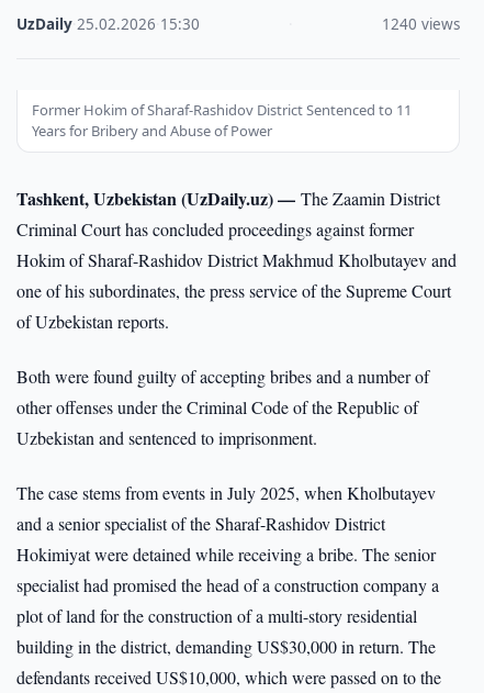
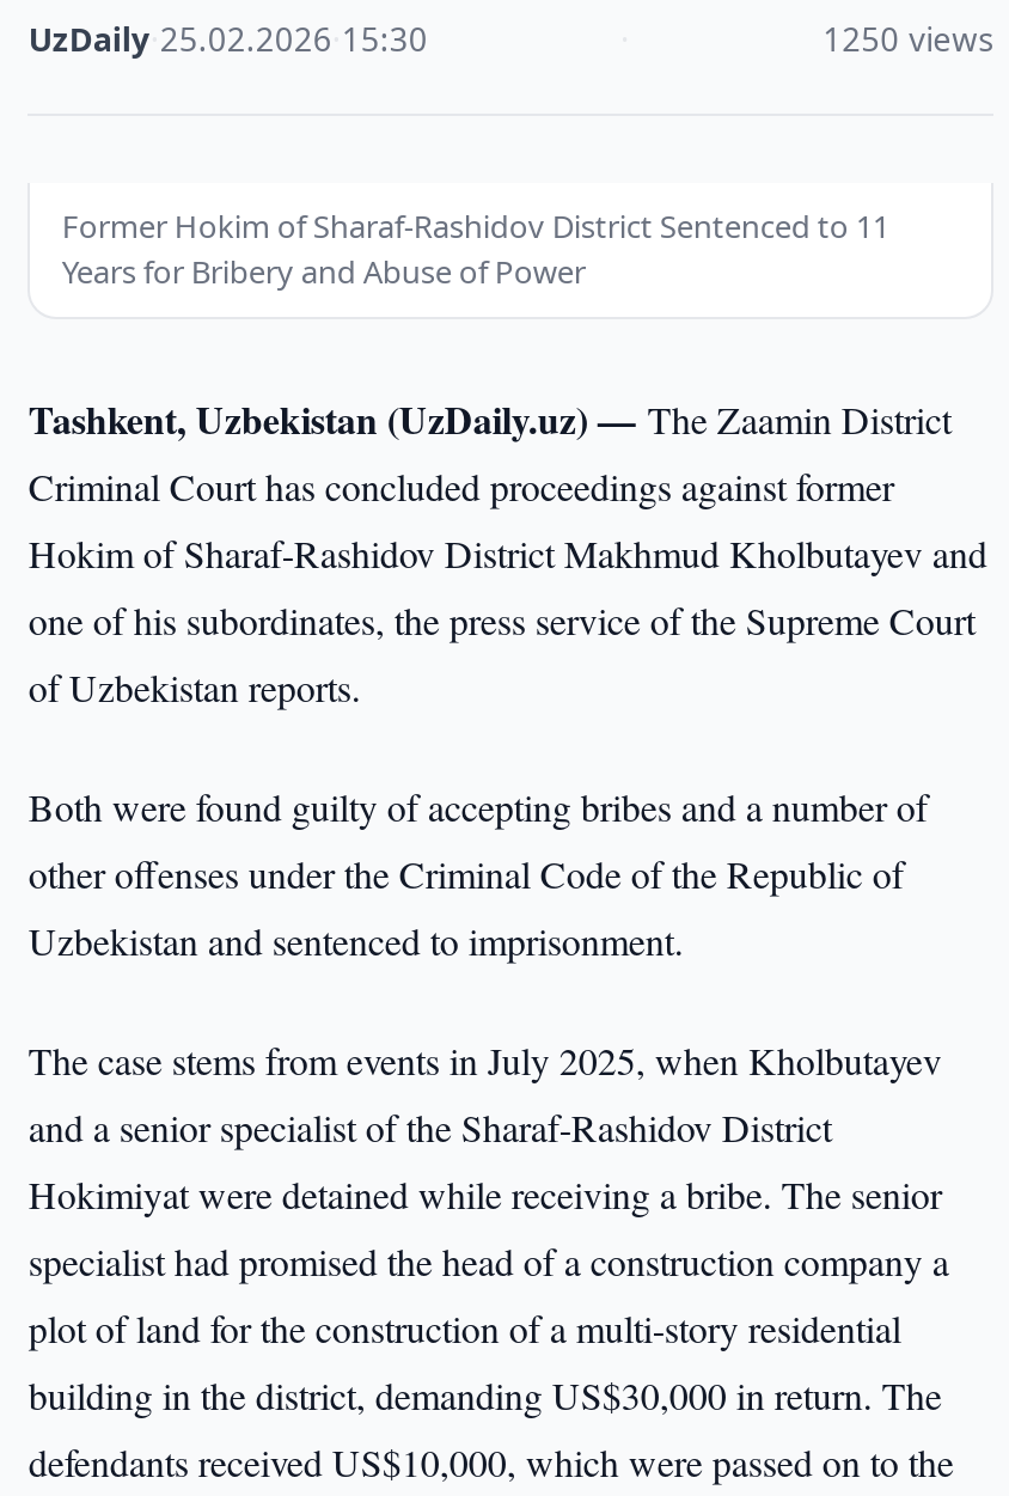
- 1240 views
+ 1250 views
